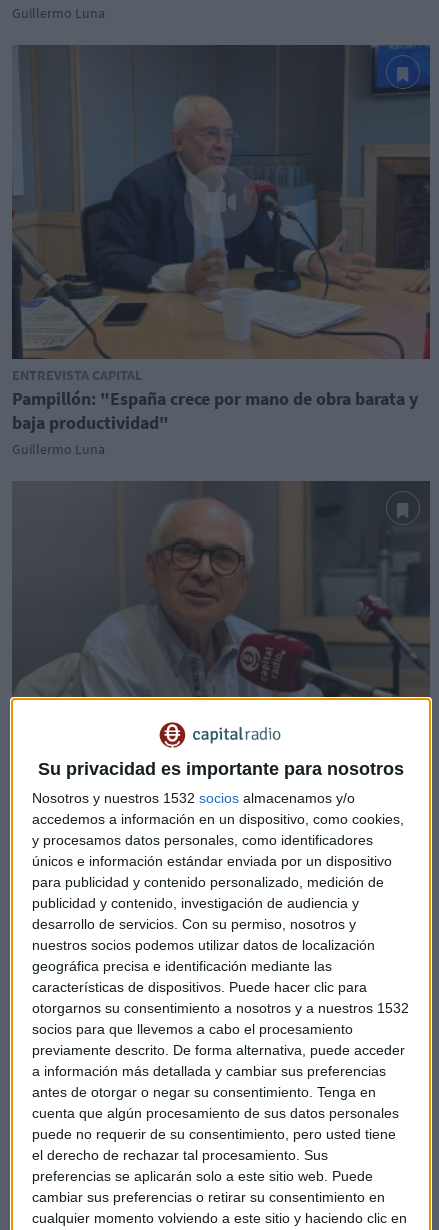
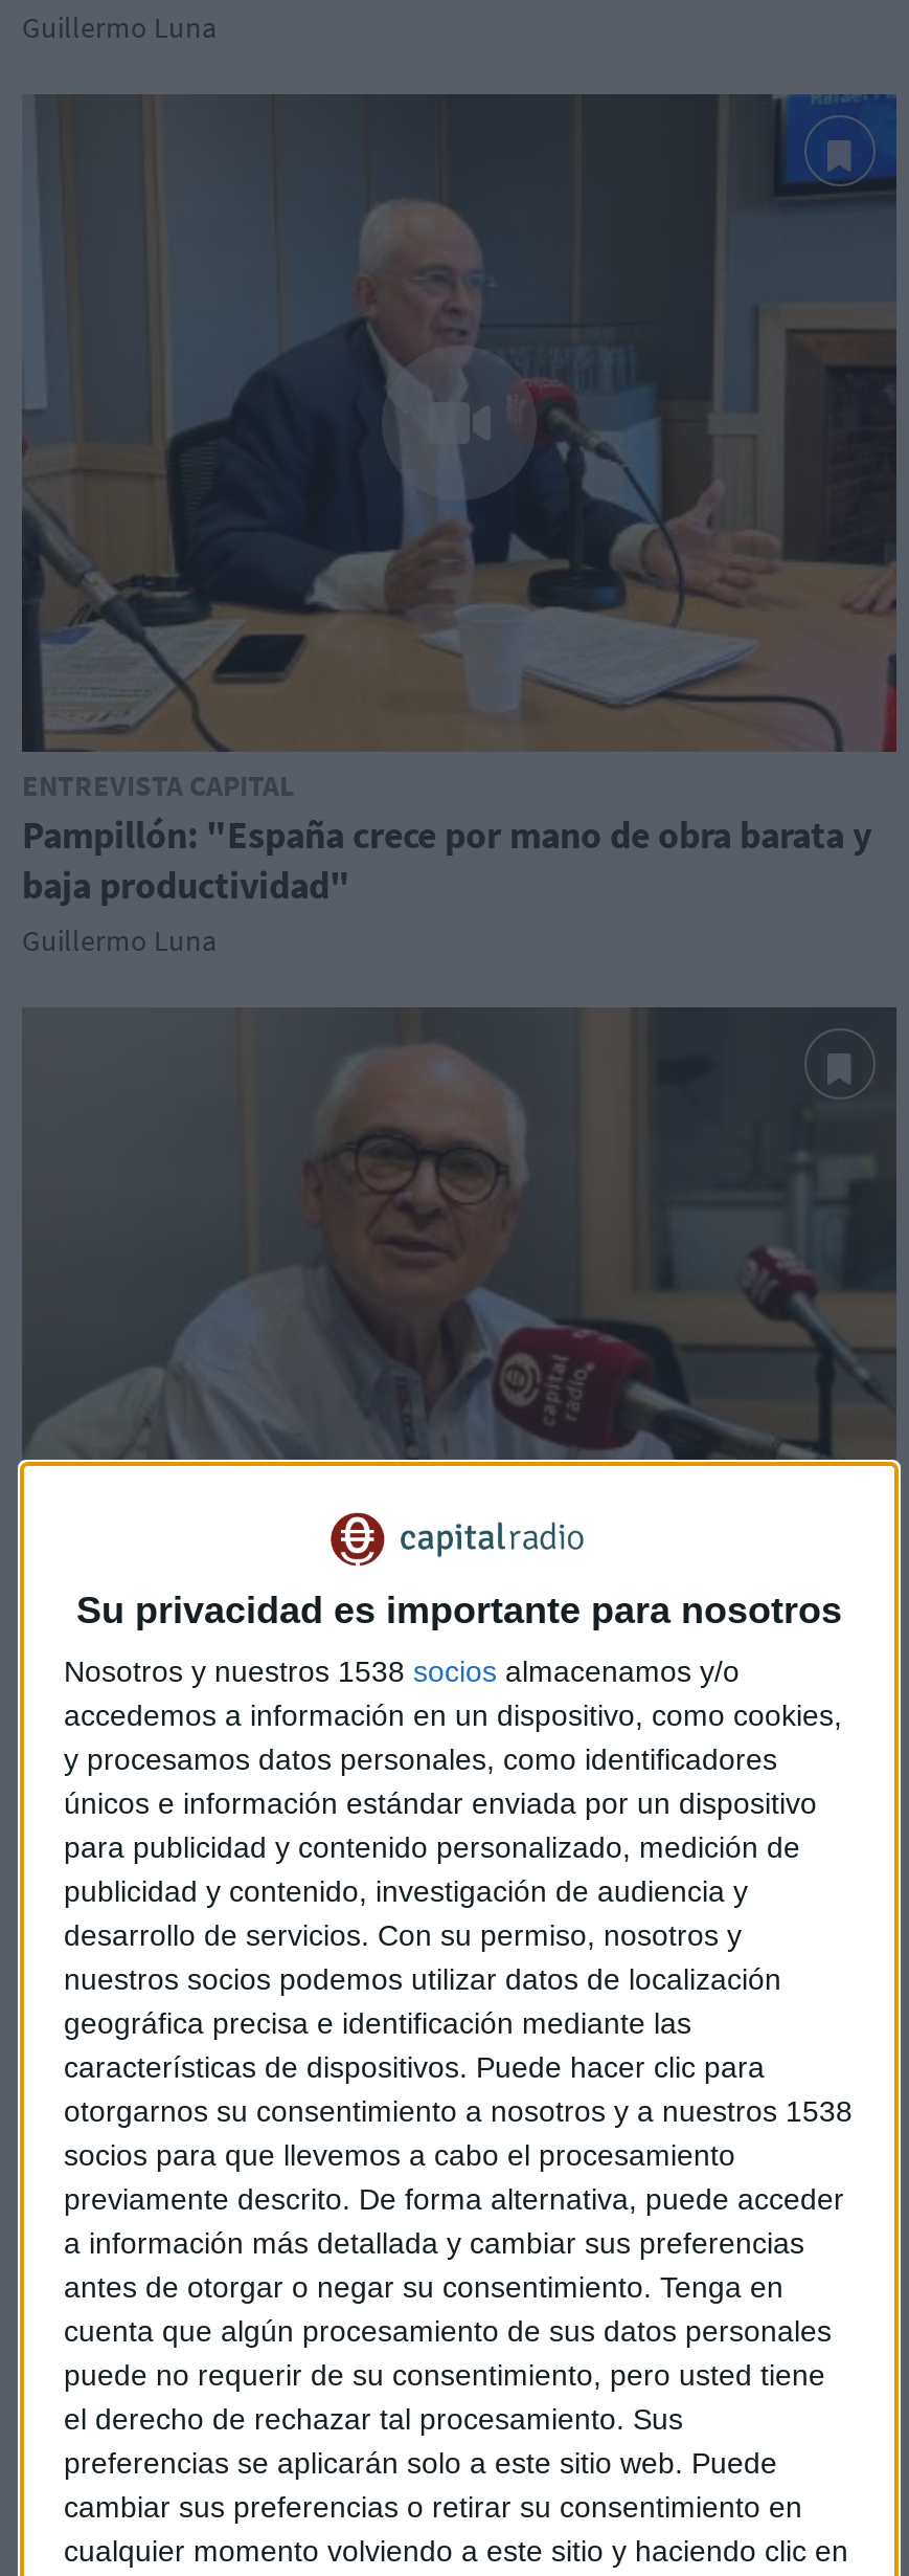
- Nosotros y nuestros 1532 socios almacenamos y/o
+ Nosotros y nuestros 1538 socios almacenamos y/o

- otorgarnos su consentimiento a nosotros y a nuestros 1532
+ otorgarnos su consentimiento a nosotros y a nuestros 1538
